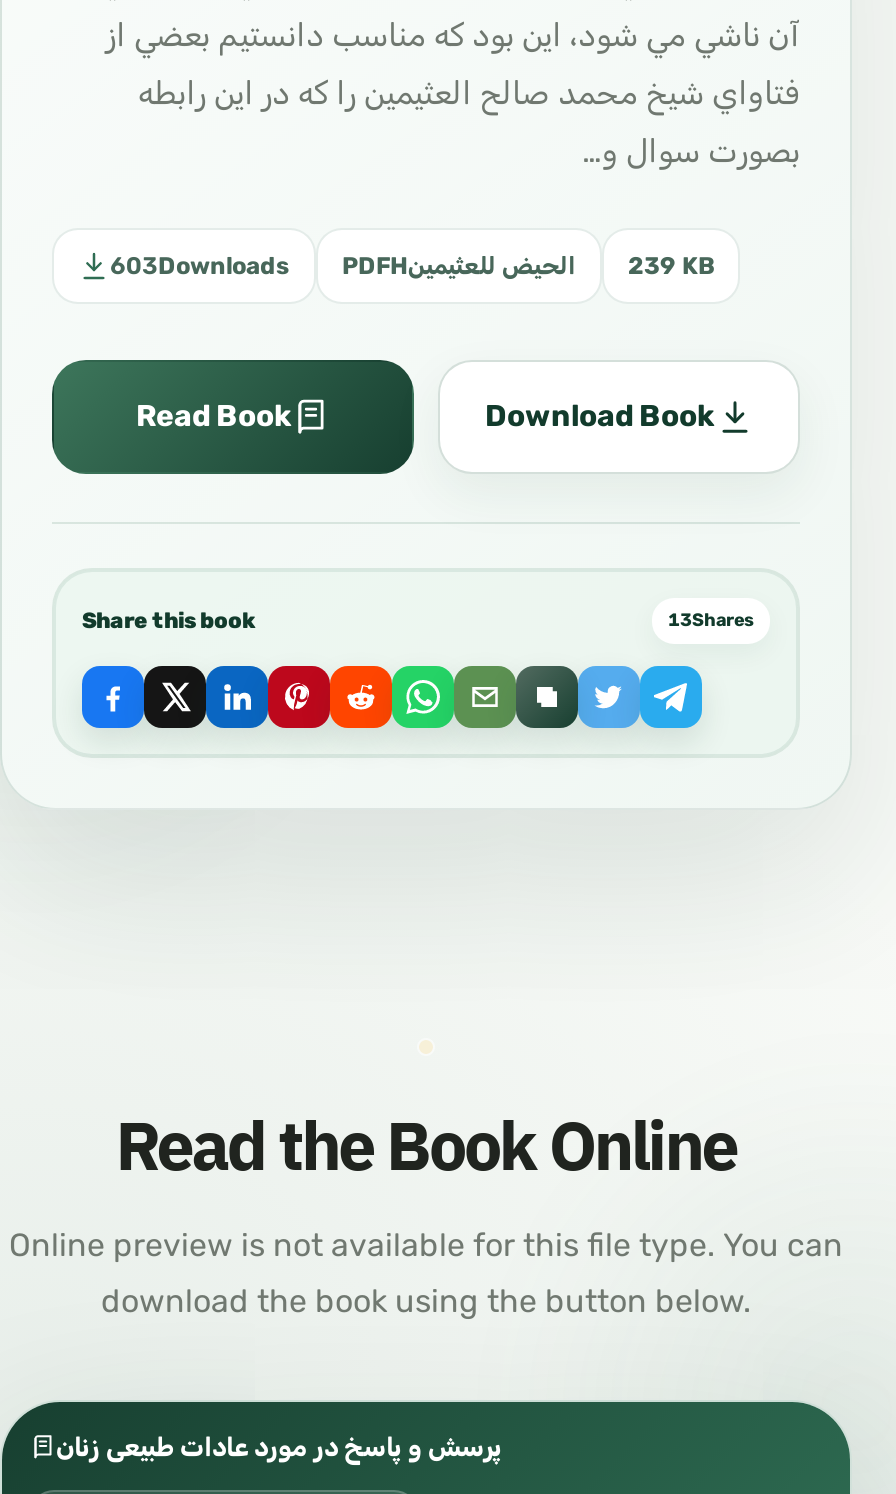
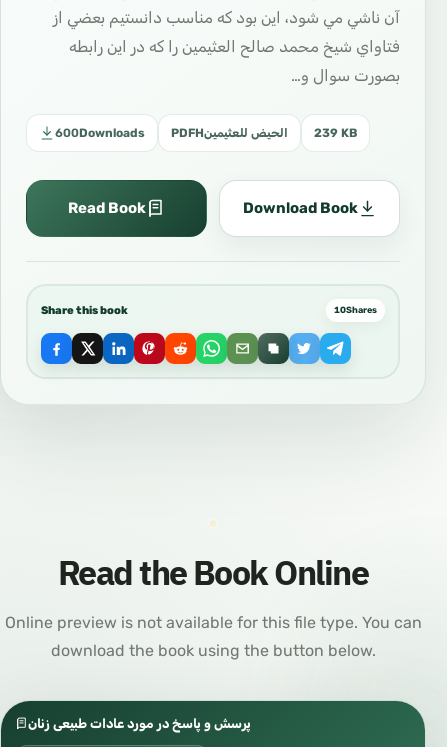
- 603Downloads
+ 600Downloads

- 13Shares
+ 10Shares
